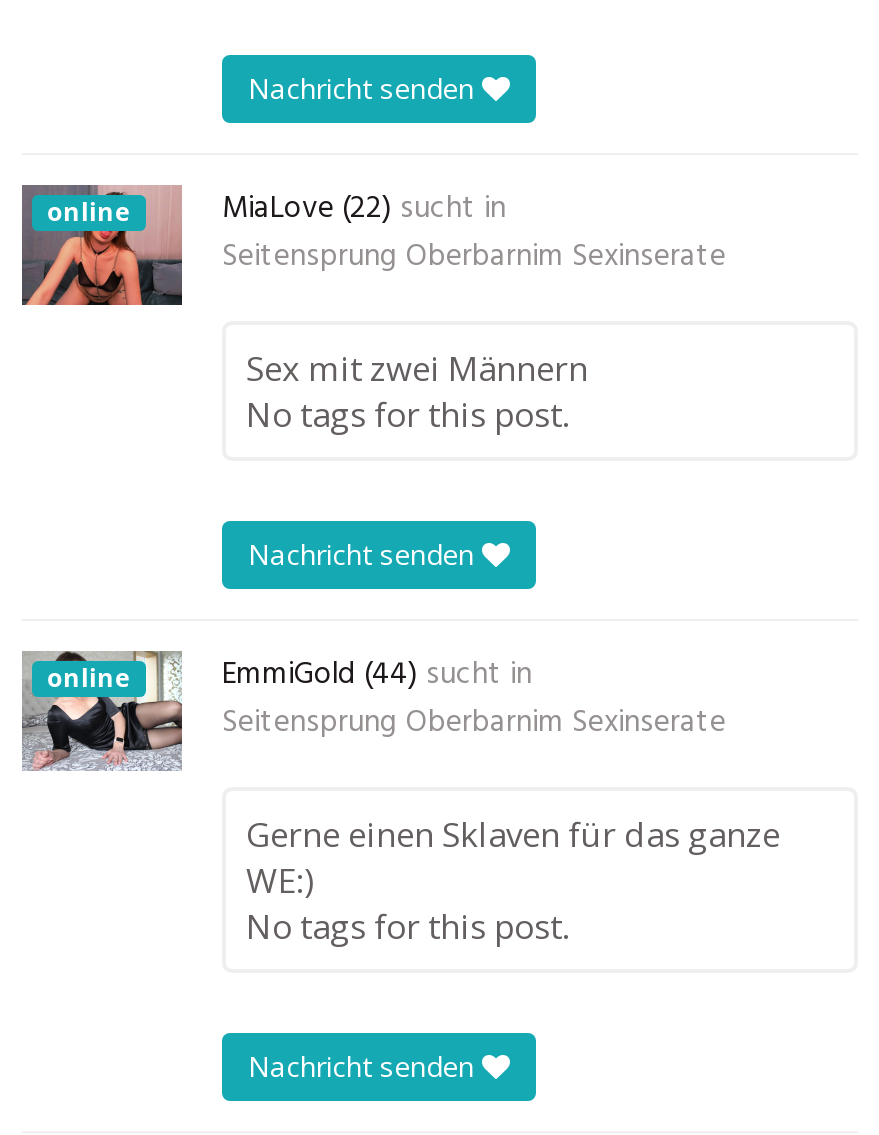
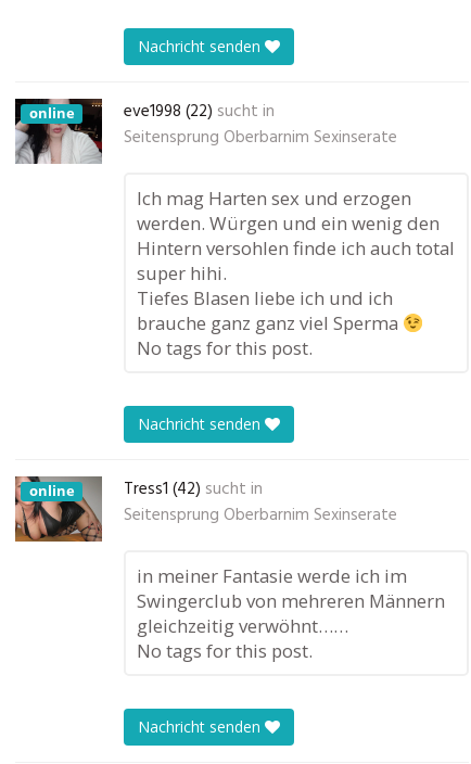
- [image]
- MiaLove (22) sucht in
+ [image]
+ eve1998 (22) sucht in

- Sex mit zwei Männern
+ Ich mag Harten sex und erzogen
+ werden. Würgen und ein wenig den
+ Hintern versohlen finde ich auch total
+ super hihi.
+ Tiefes Blasen liebe ich und ich
+ brauche ganz ganz viel Sperma

- [image]
- EmmiGold (44) sucht in
+ [image]
+ Tress1 (42) sucht in

- Gerne einen Sklaven für das ganze
- WE:)
+ in meiner Fantasie werde ich im
+ Swingerclub von mehreren Männern
+ gleichzeitig verwöhnt……
